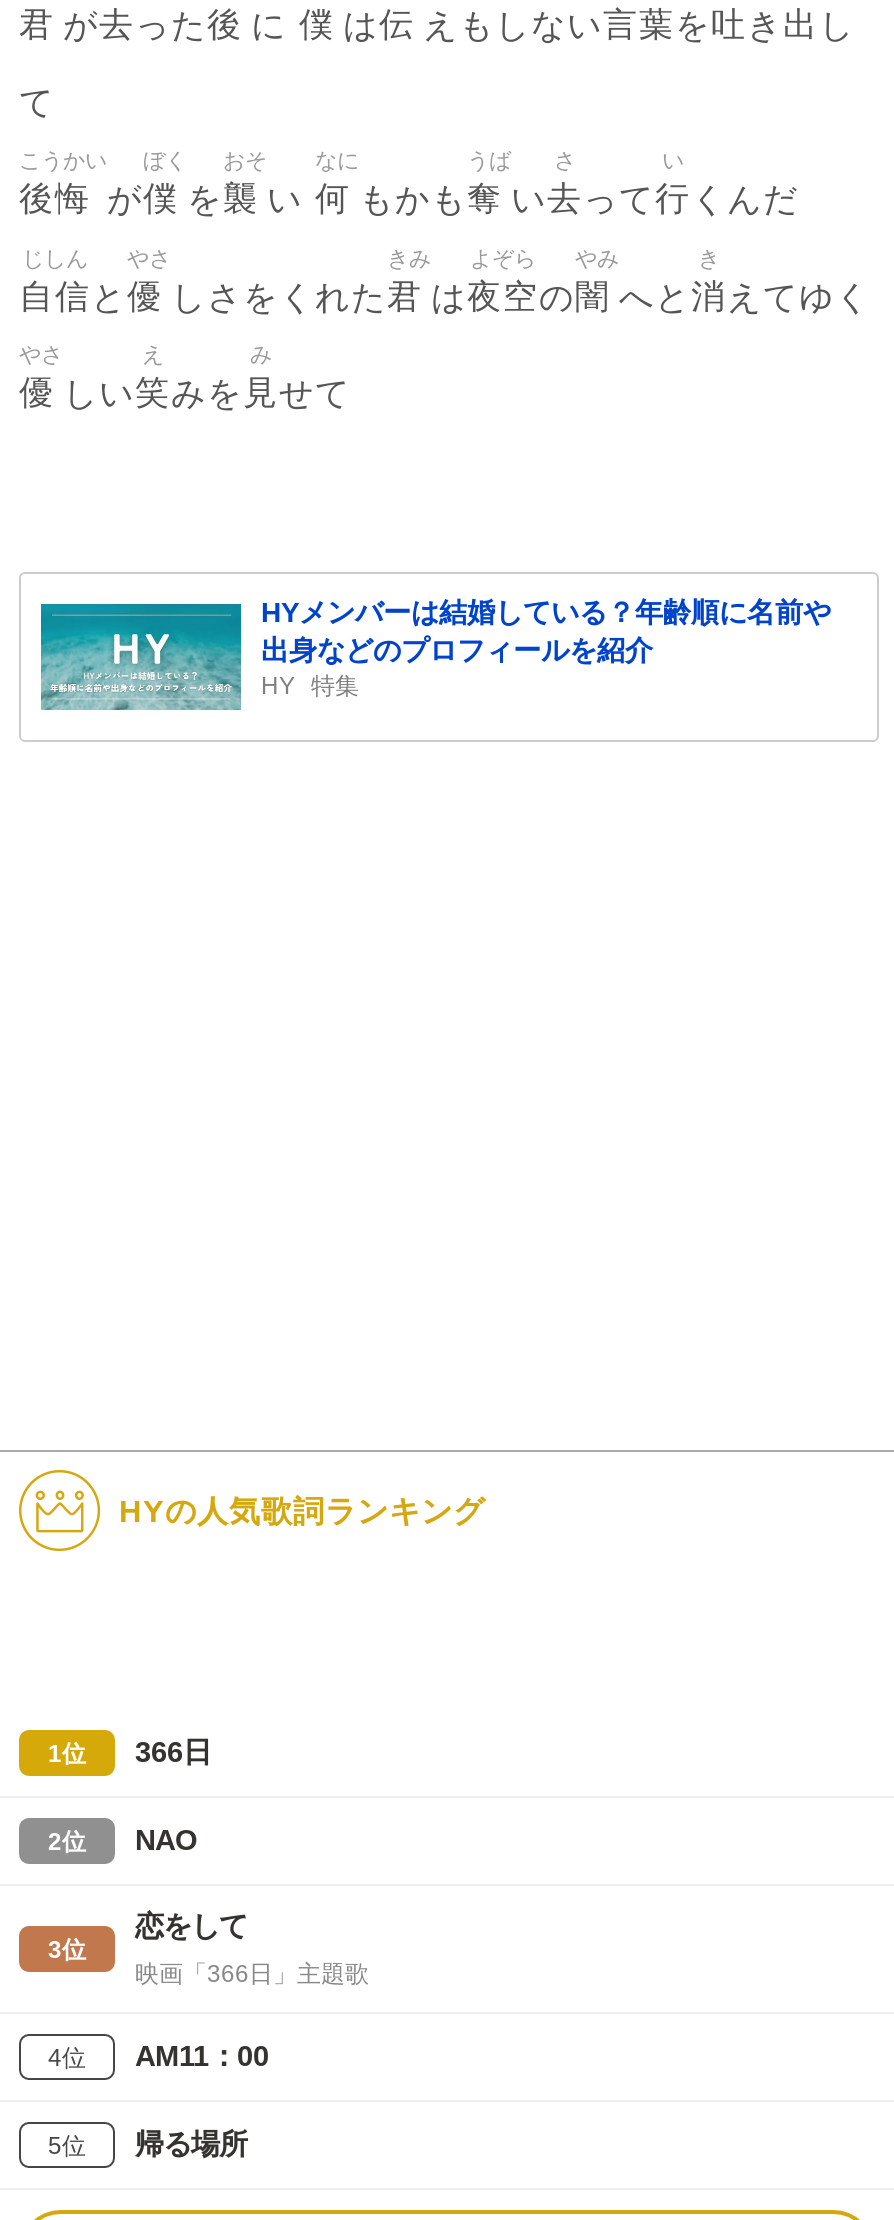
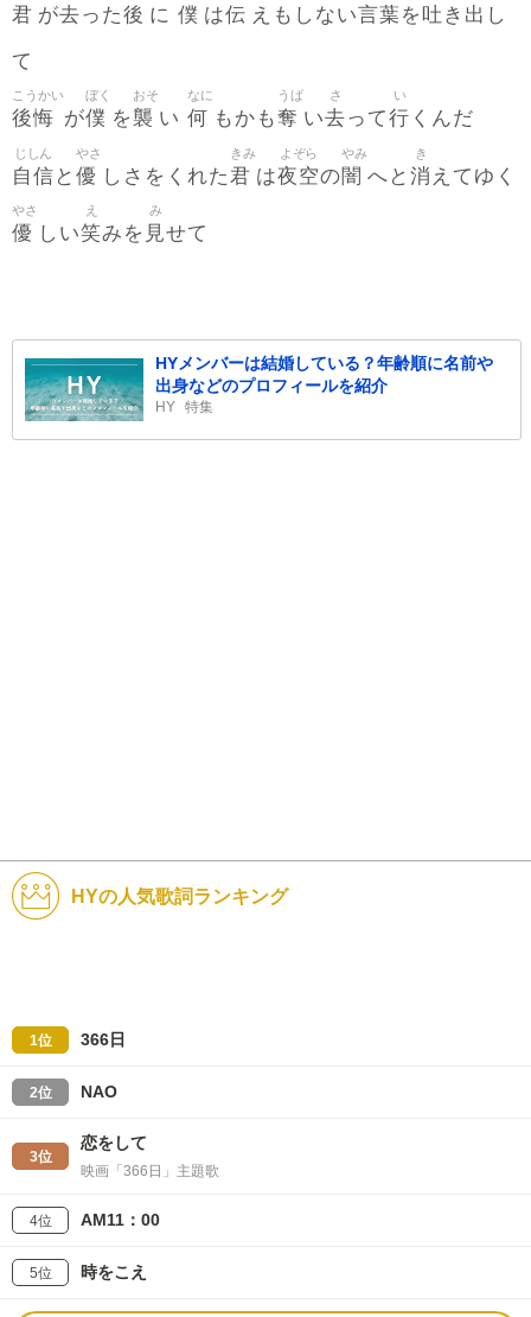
- 帰る場所
+ 時をこえ
